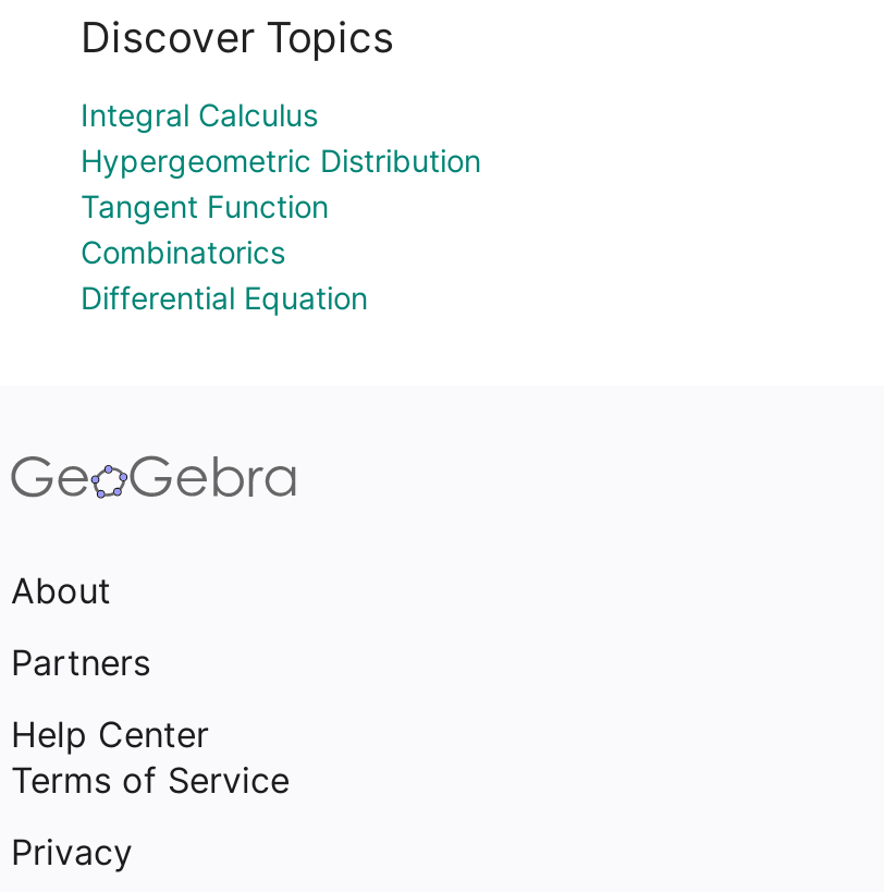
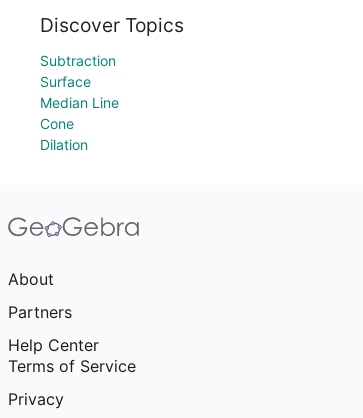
- Integral Calculus
- Hypergeometric Distribution
- Tangent Function
- Combinatorics
- Differential Equation
+ Subtraction
+ Surface
+ Median Line
+ Cone
+ Dilation
